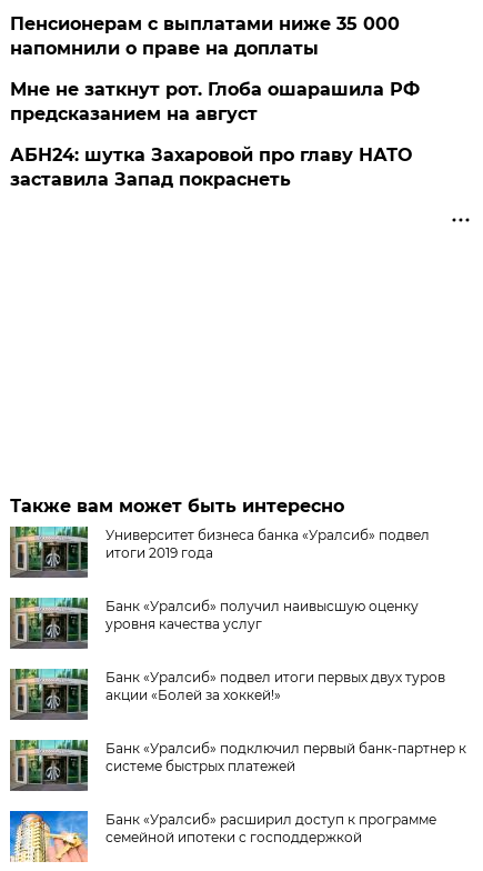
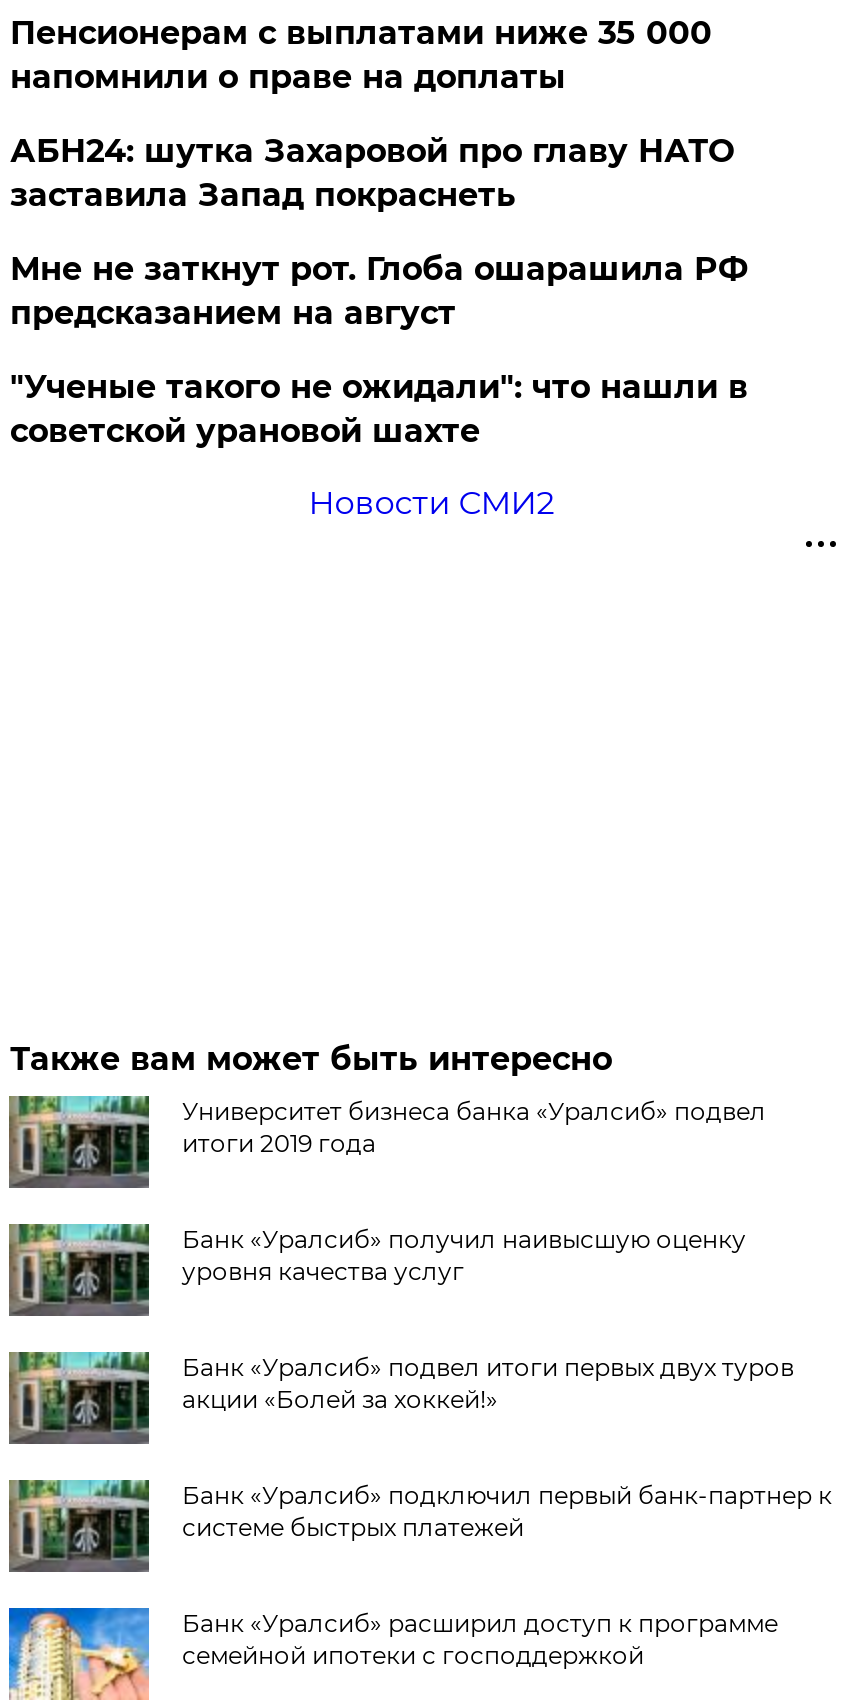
+ "Ученые такого не ожидали": что нашли в
+ советской урановой шахте
+ Новости СМИ2

moved up: АБН24: шутка Захаровой про главу НАТО | заставила Запад покраснеть
